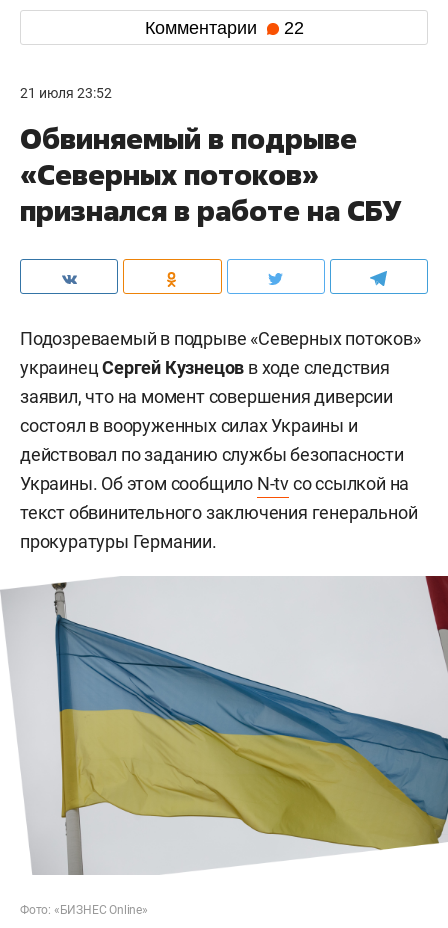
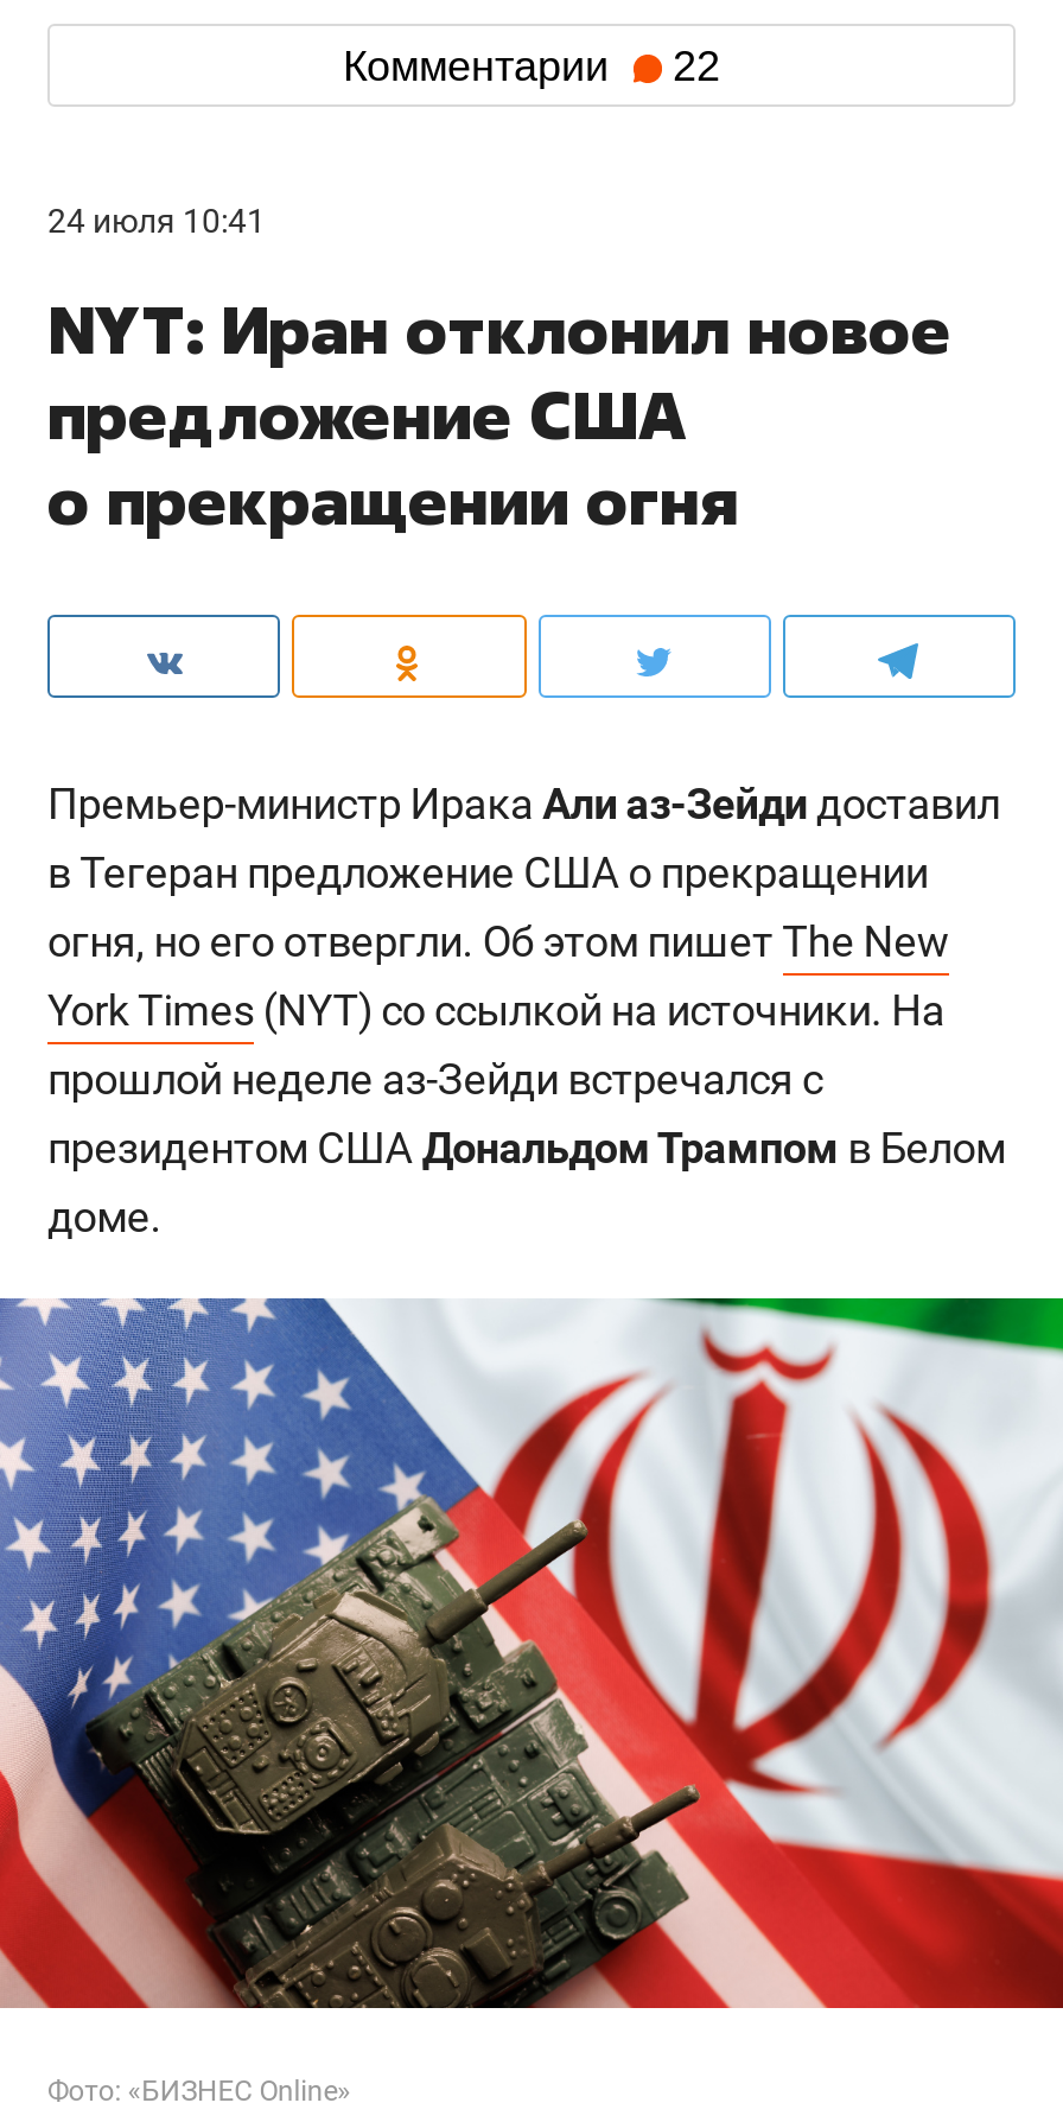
- 21 июля 23:52
+ 24 июля 10:41

- Обвиняемый в подрыве
- «Северных потоков»
- признался в работе на СБУ
+ NYT: Иран отклонил новое
+ предложение США
+ о прекращении огня

- Подозреваемый в подрыве «Северных потоков»
- украинец Сергей Кузнецов в ходе следствия
- заявил, что на момент совершения диверсии
- состоял в вооруженных силах Украины и
- действовал по заданию службы безопасности
- Украины. Об этом сообщило N-tv со ссылкой на
- текст обвинительного заключения генеральной
- прокуратуры Германии.
+ Премьер-министр Ирака Али аз-Зейди доставил
+ в Тегеран предложение США о прекращении
+ огня, но его отвергли. Об этом пишет The New
+ York Times (NYT) со ссылкой на источники. На
+ прошлой неделе аз-Зейди встречался с
+ президентом США Дональдом Трампом в Белом
+ доме.

- [image]
+ [image]
